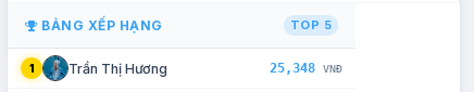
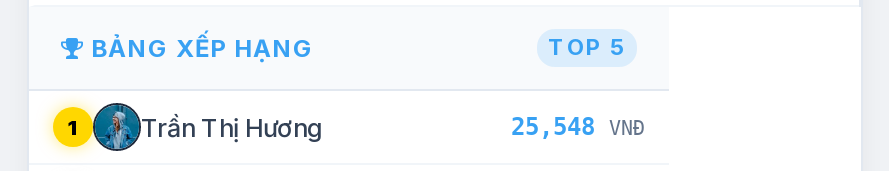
- 25,348 VNĐ
+ 25,548 VNĐ
